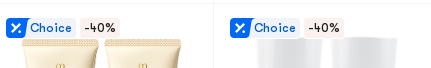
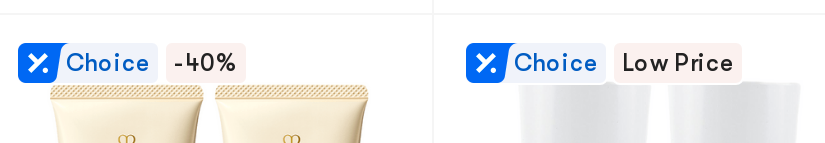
- -40%
+ Low Price
